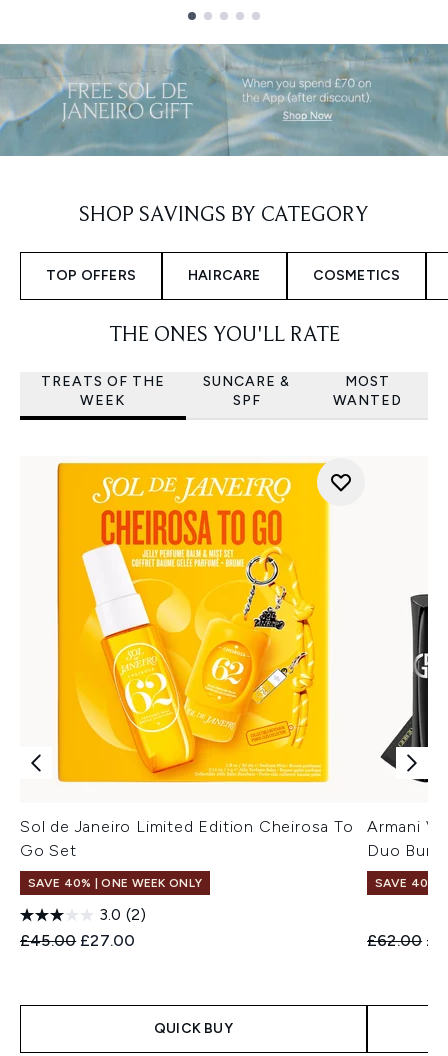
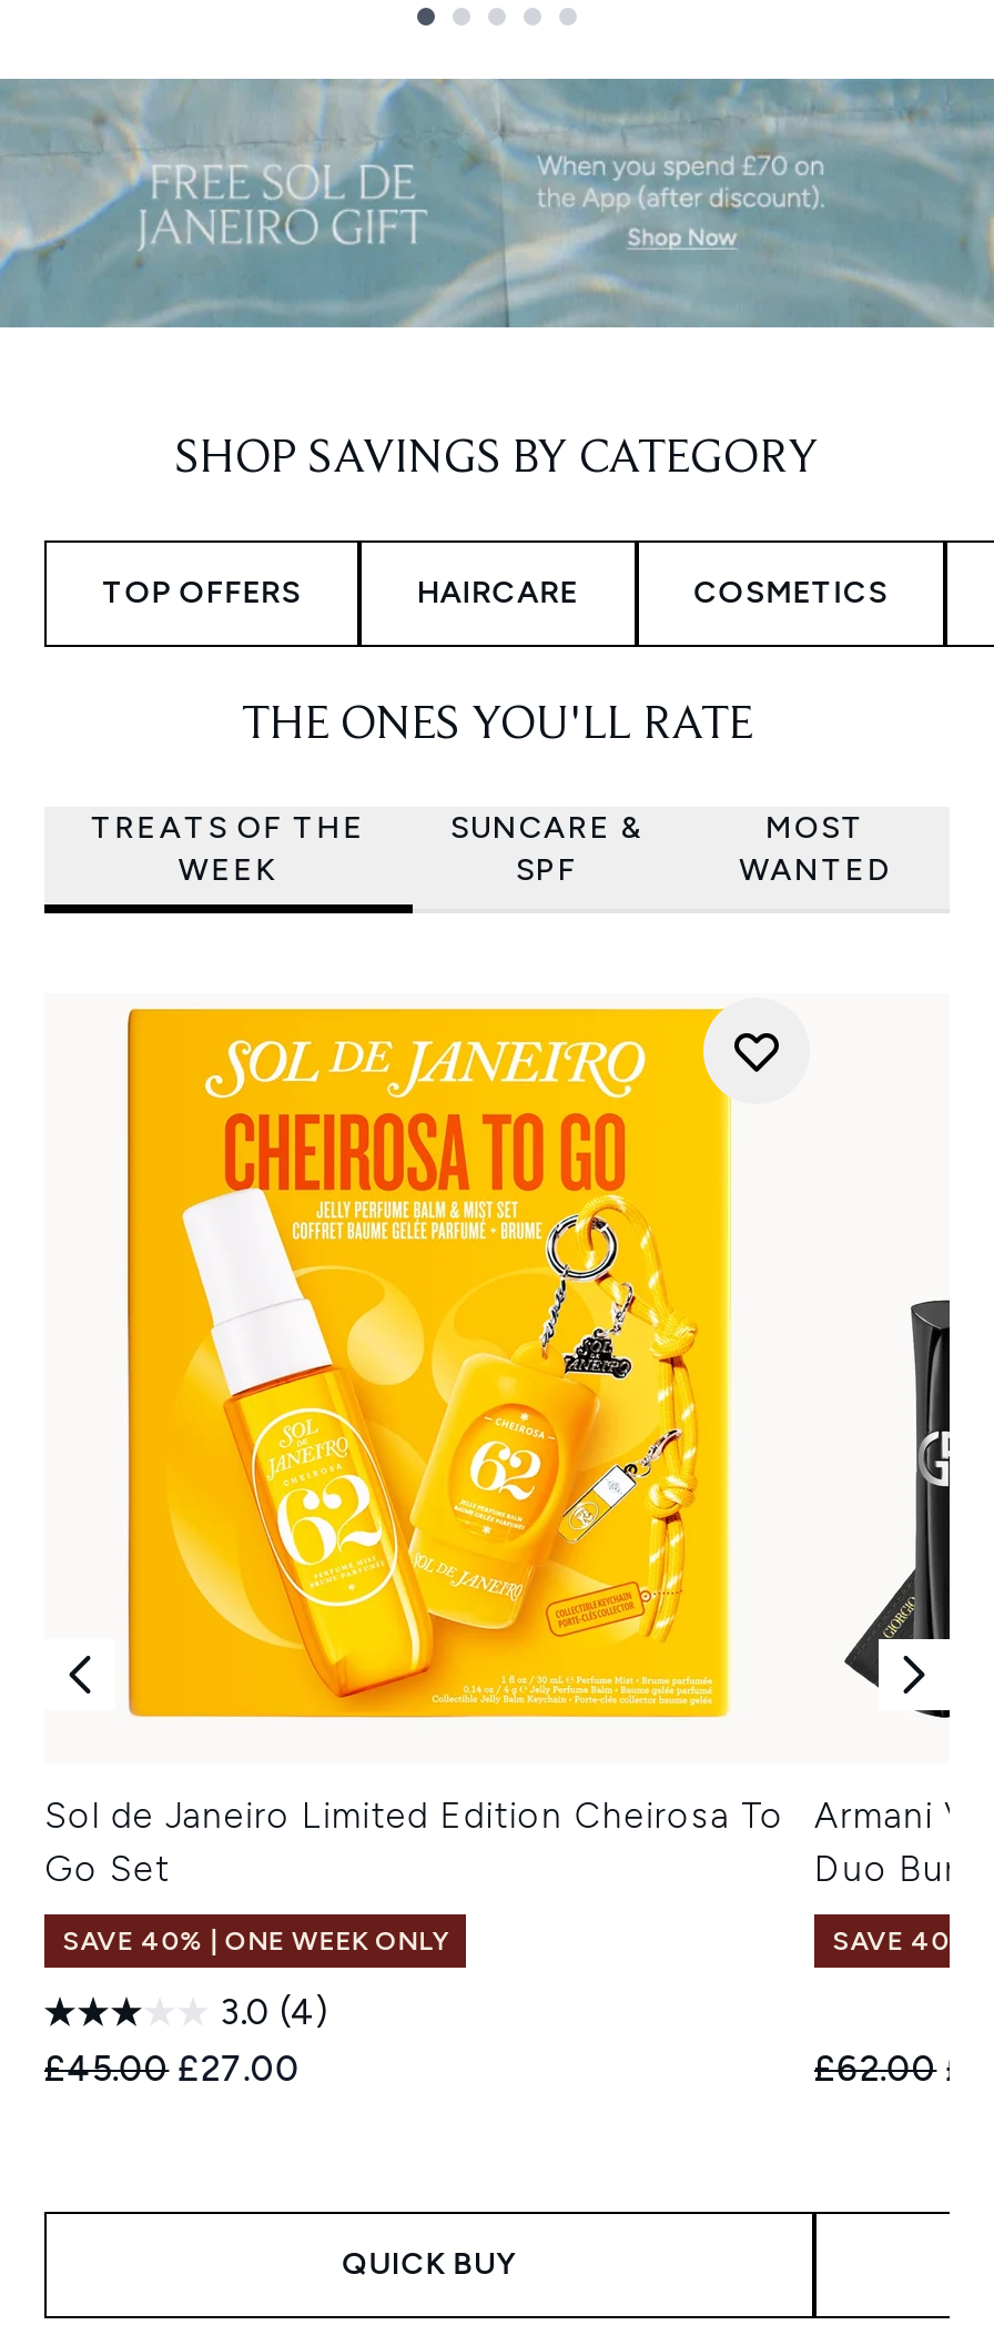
- 3.0 (2)
+ 3.0 (4)
